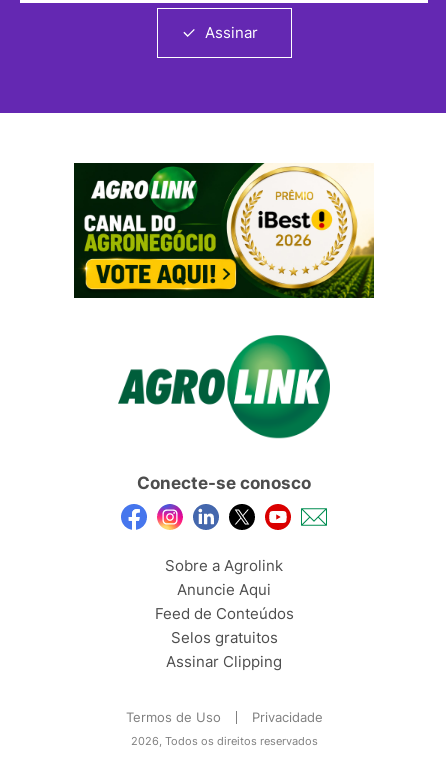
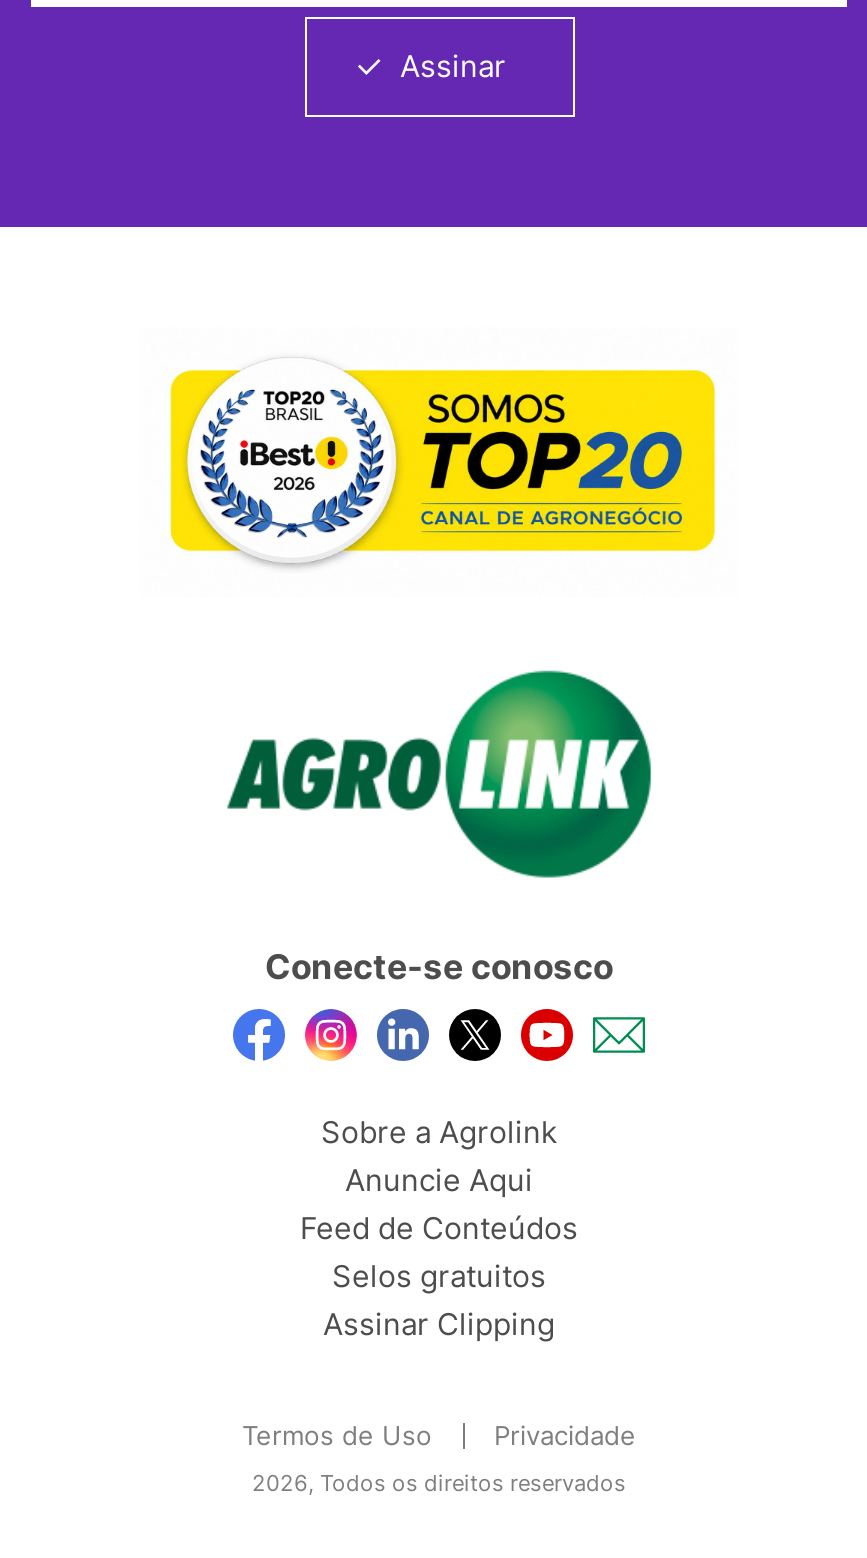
- [image]
+ [image]
